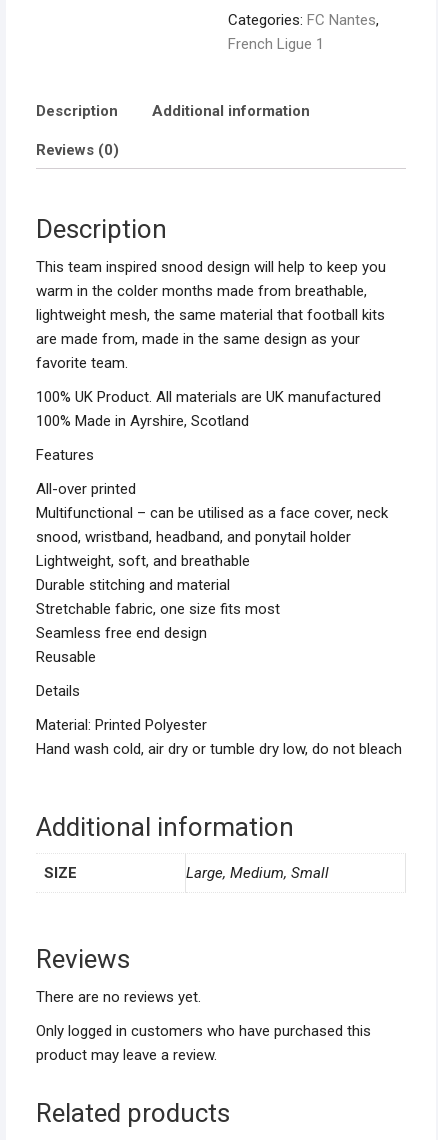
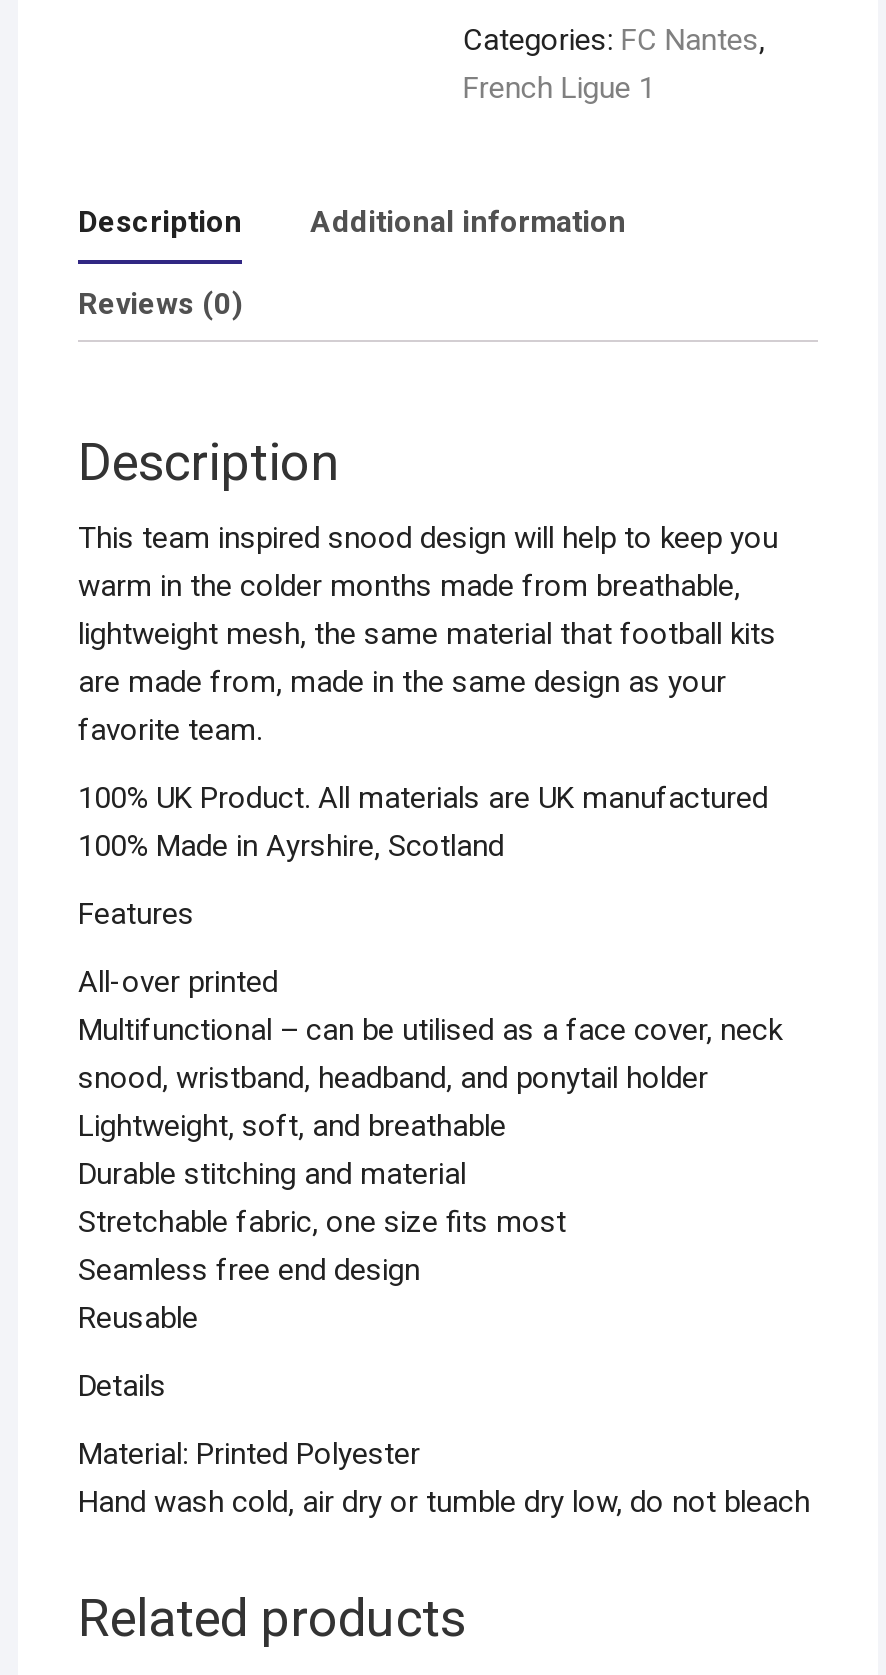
- Additional information
- SIZE
- Large, Medium, Small
- Reviews
- There are no reviews yet.
- Only logged in customers who have purchased this
- product may leave a review.
